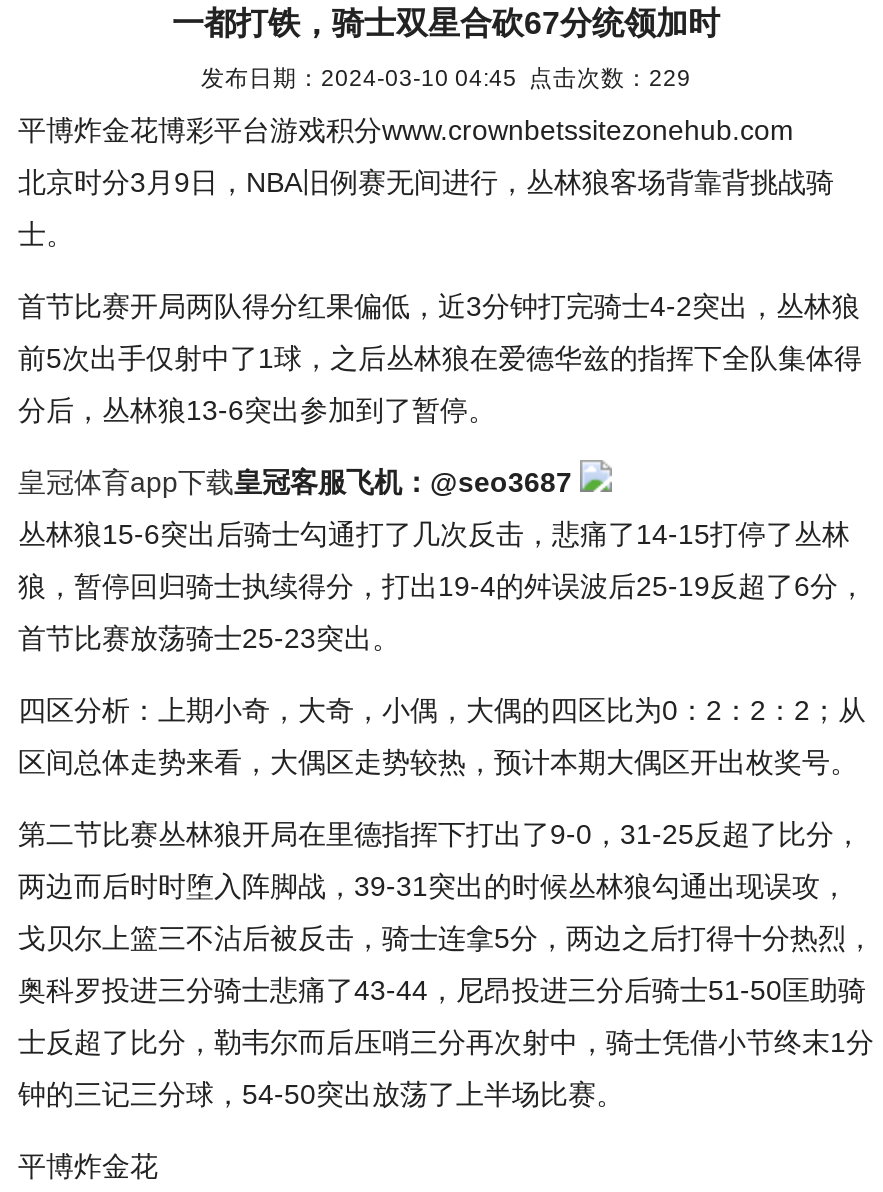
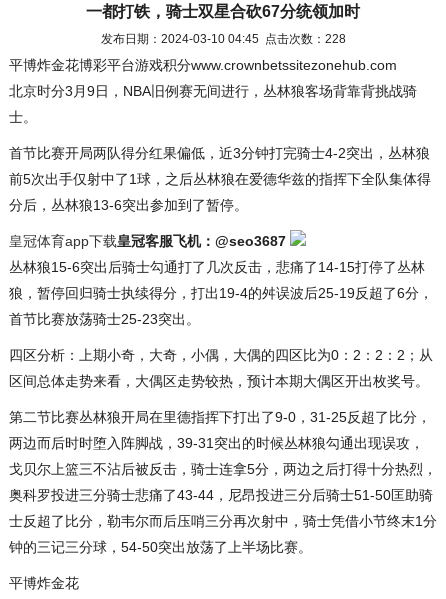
- 发布日期：2024-03-10 04:45 点击次数：229
+ 发布日期：2024-03-10 04:45 点击次数：228
